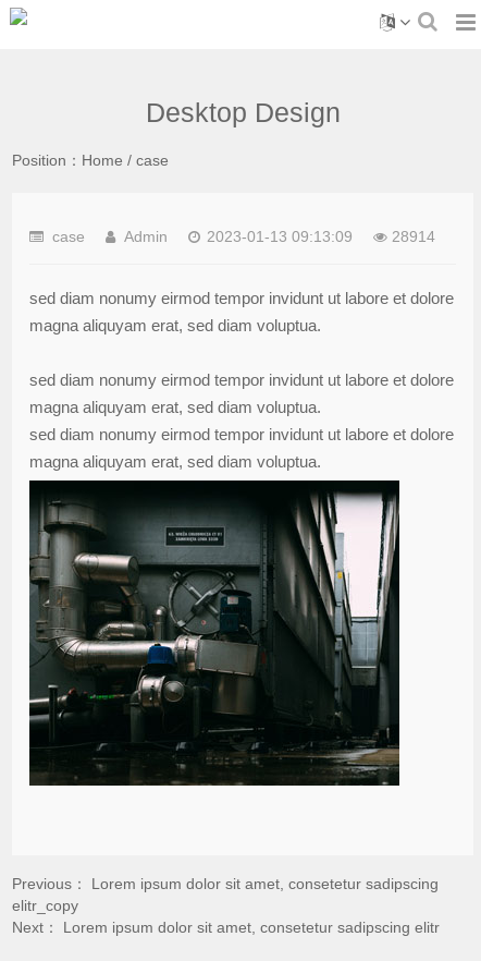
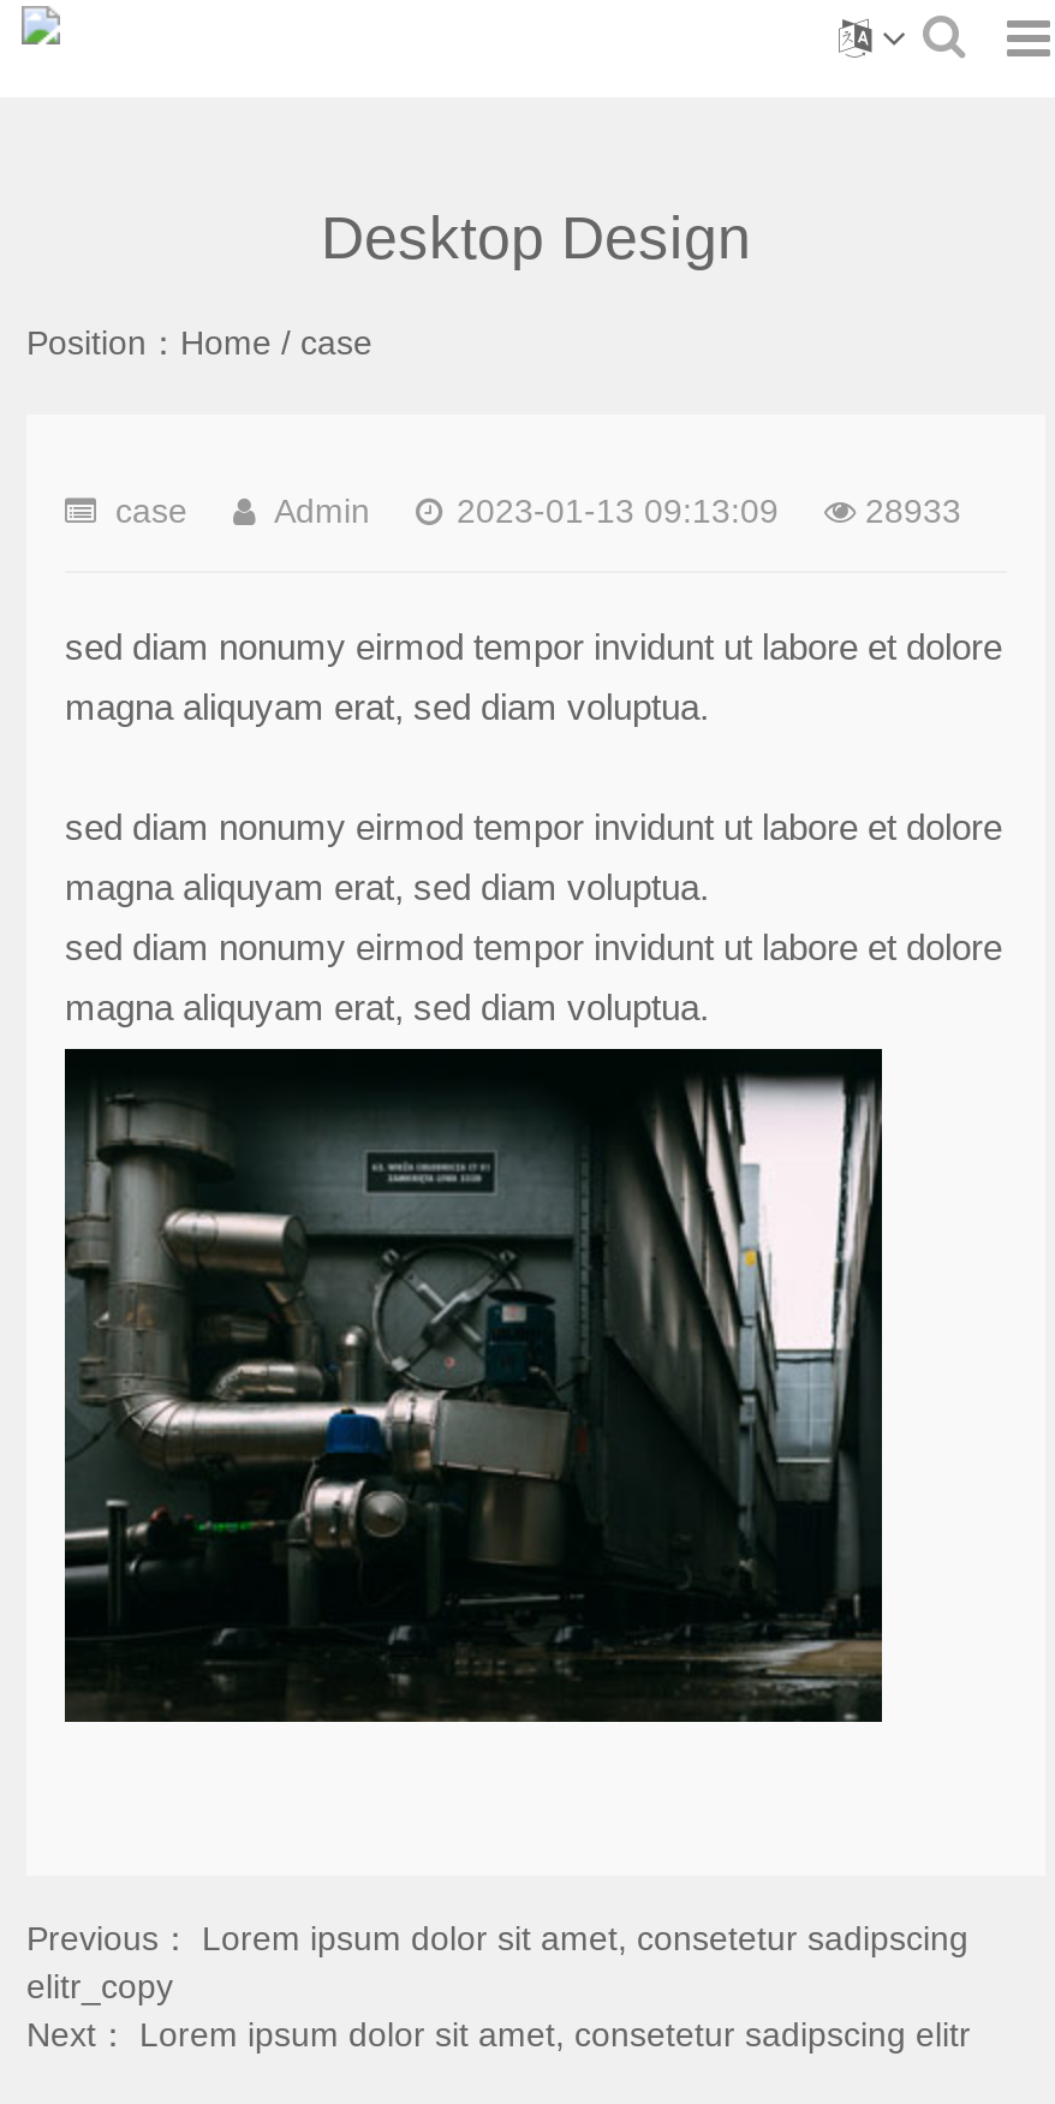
- 28914
+ 28933
